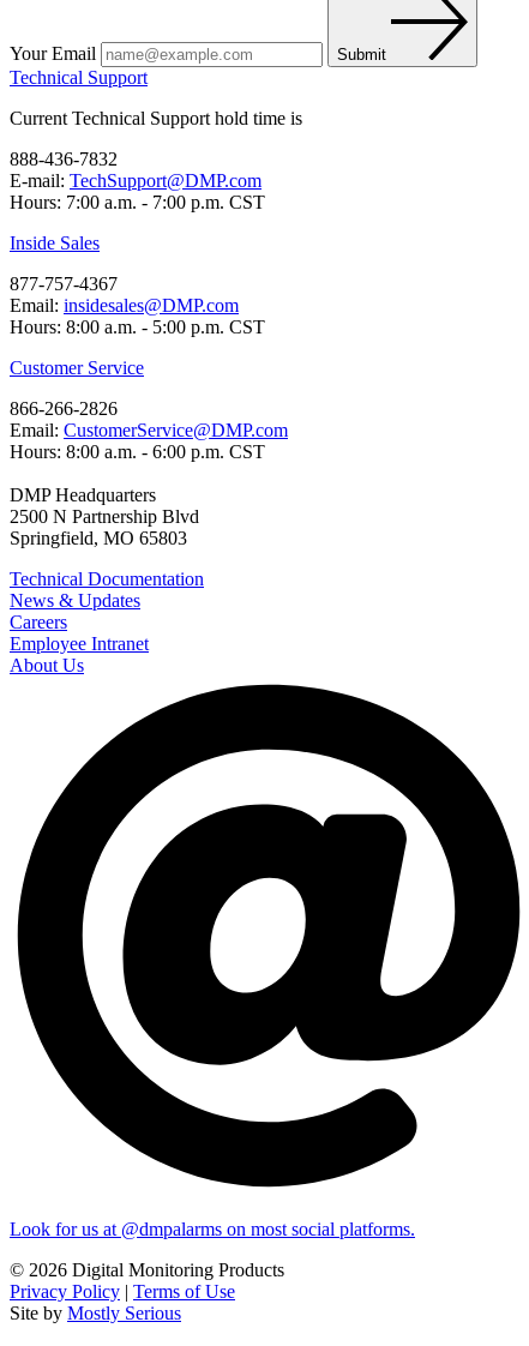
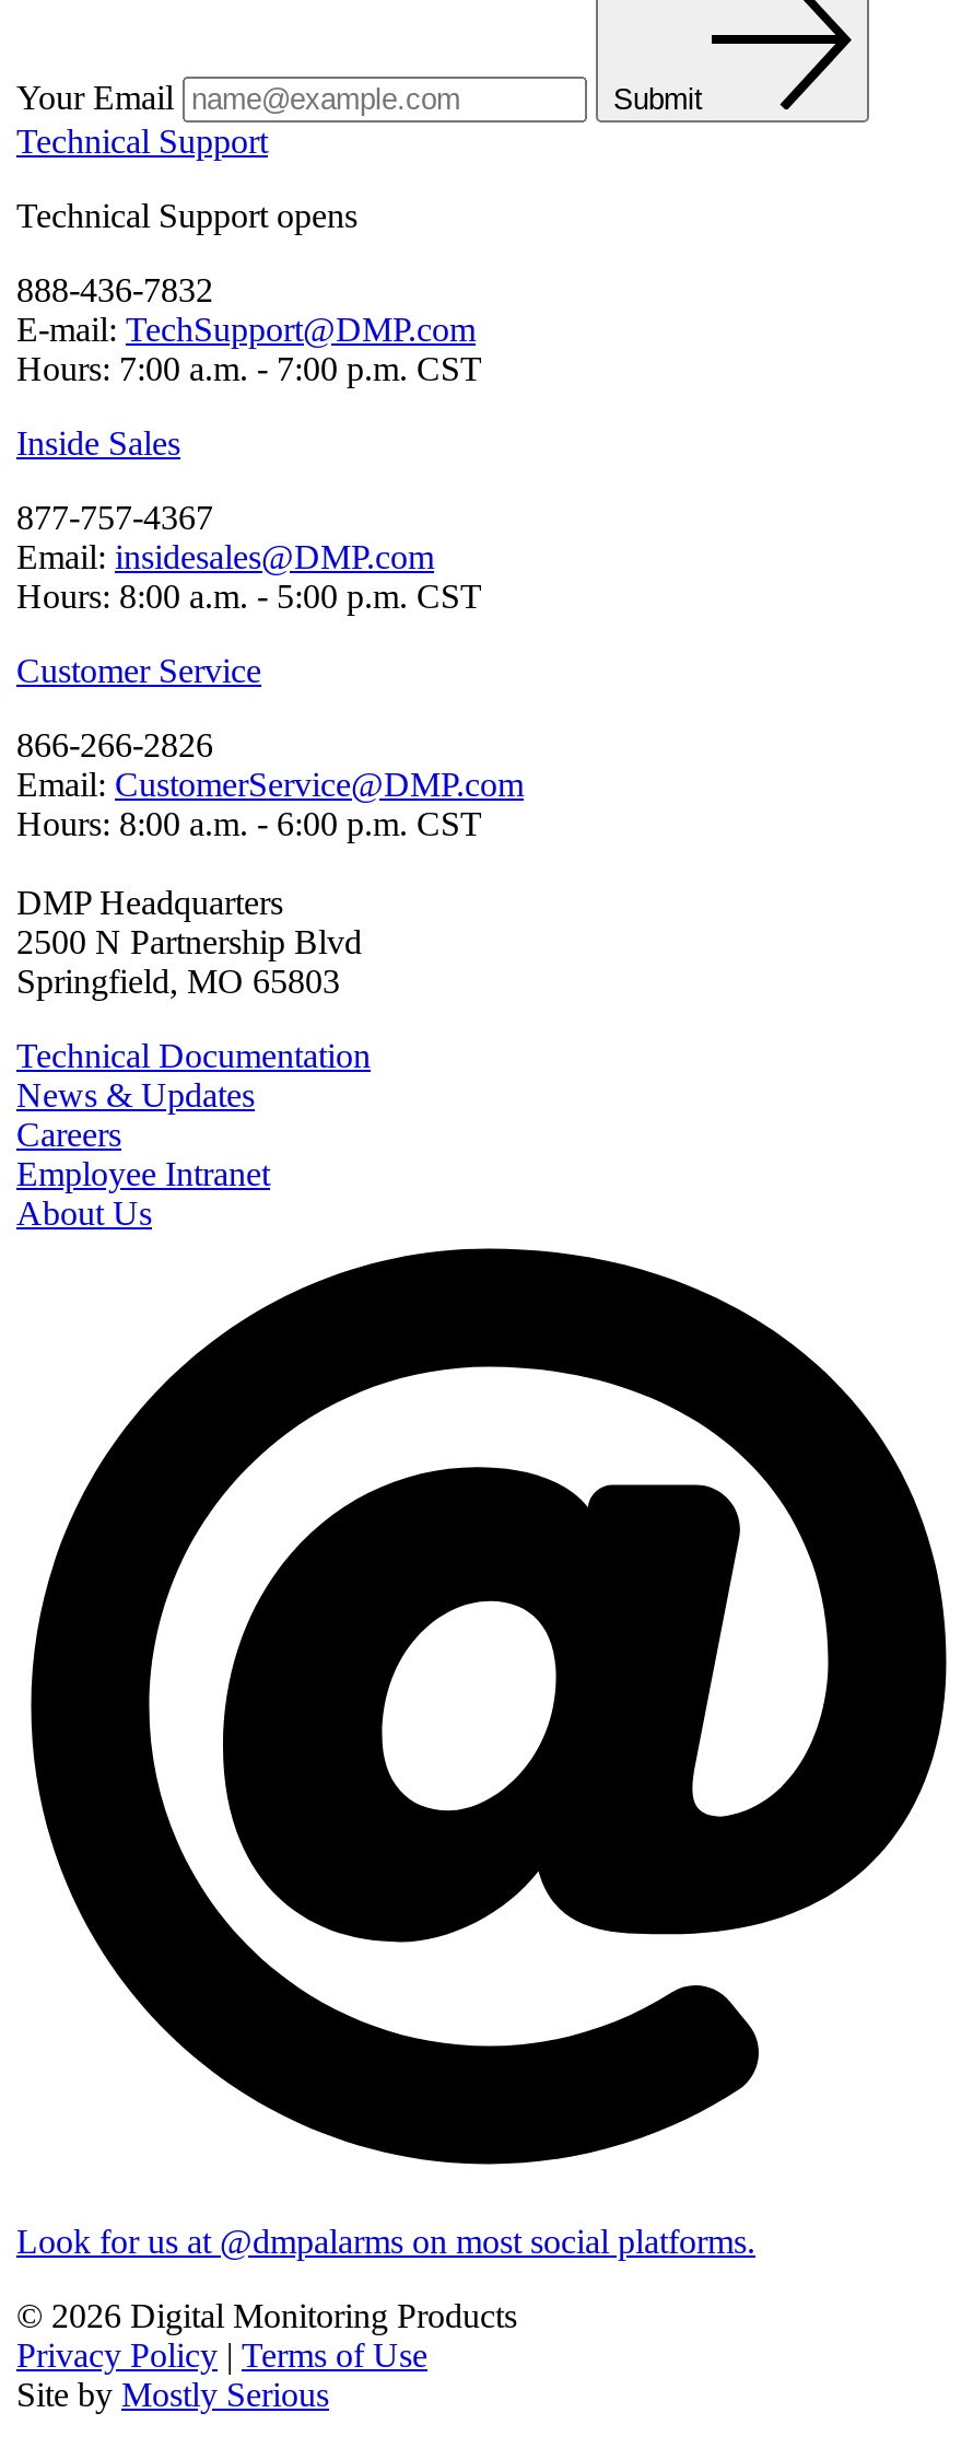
- Current Technical Support hold time is
+ Technical Support opens
